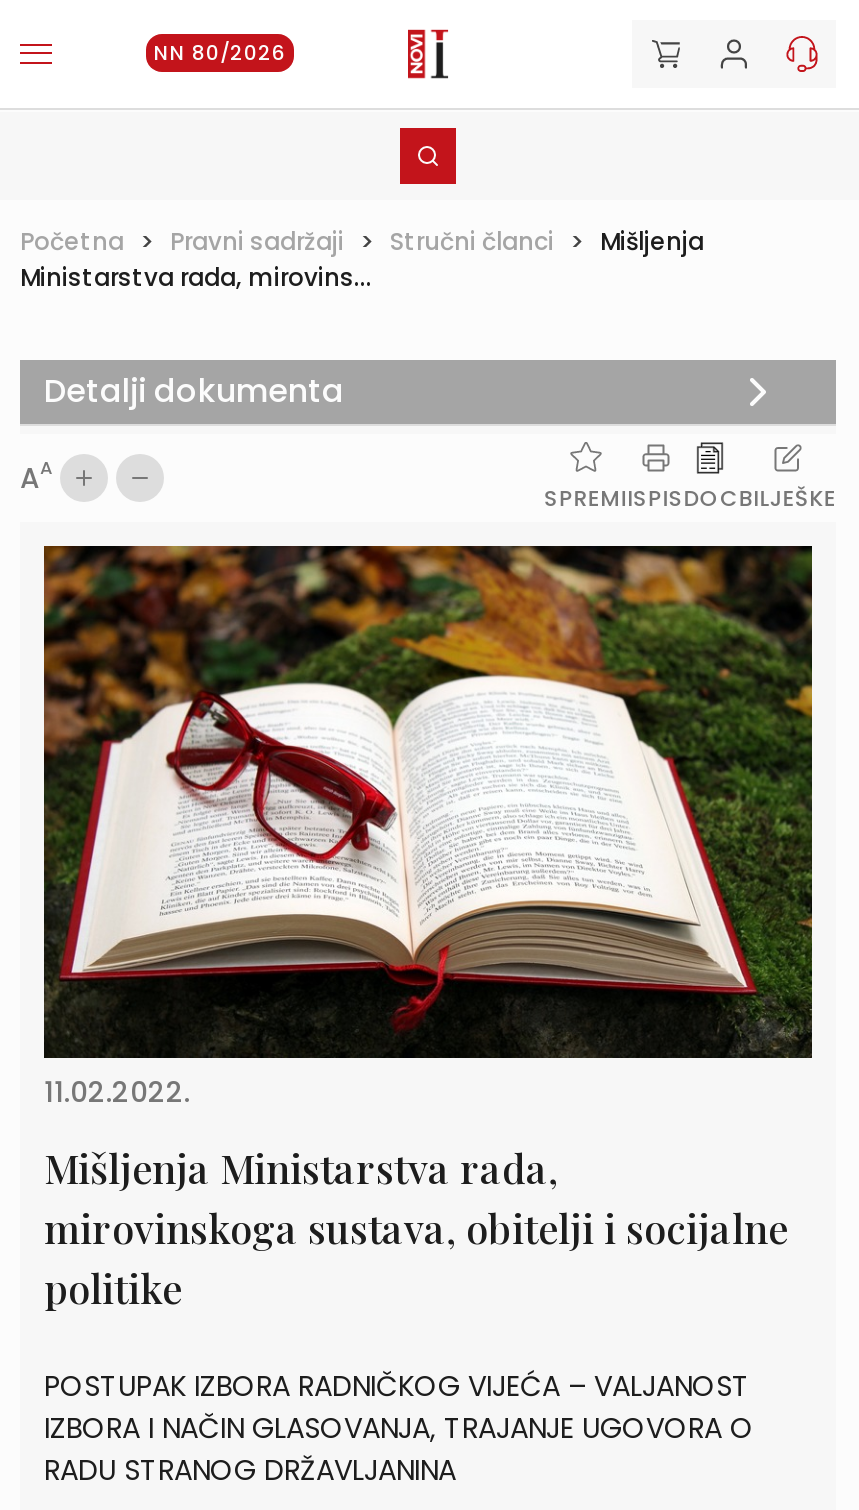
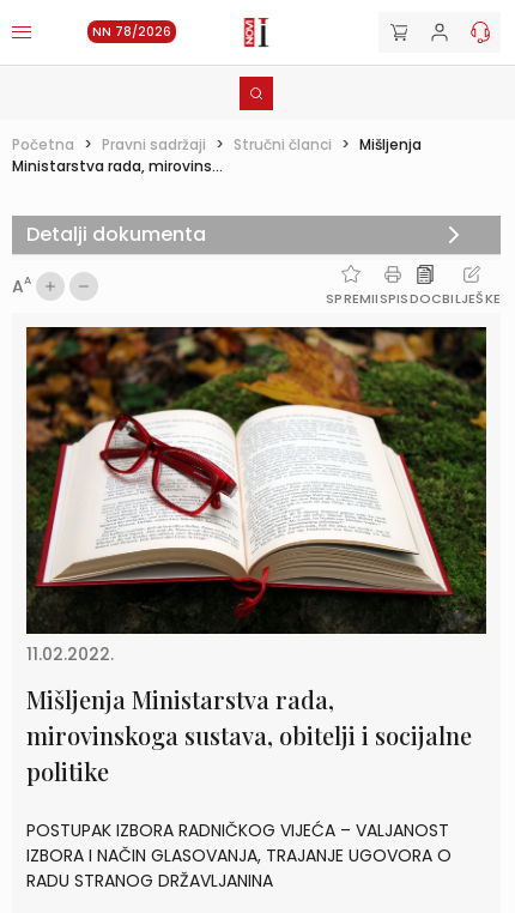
- NN 80/2026
+ NN 78/2026
